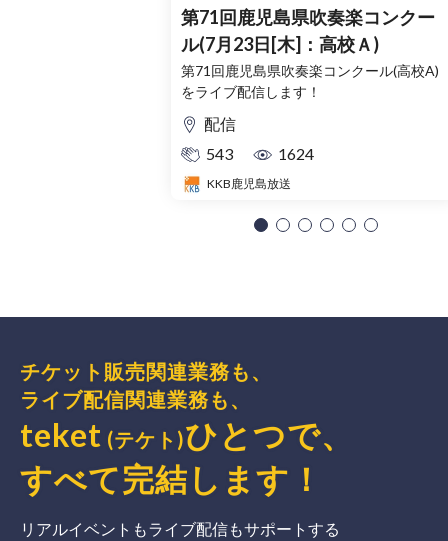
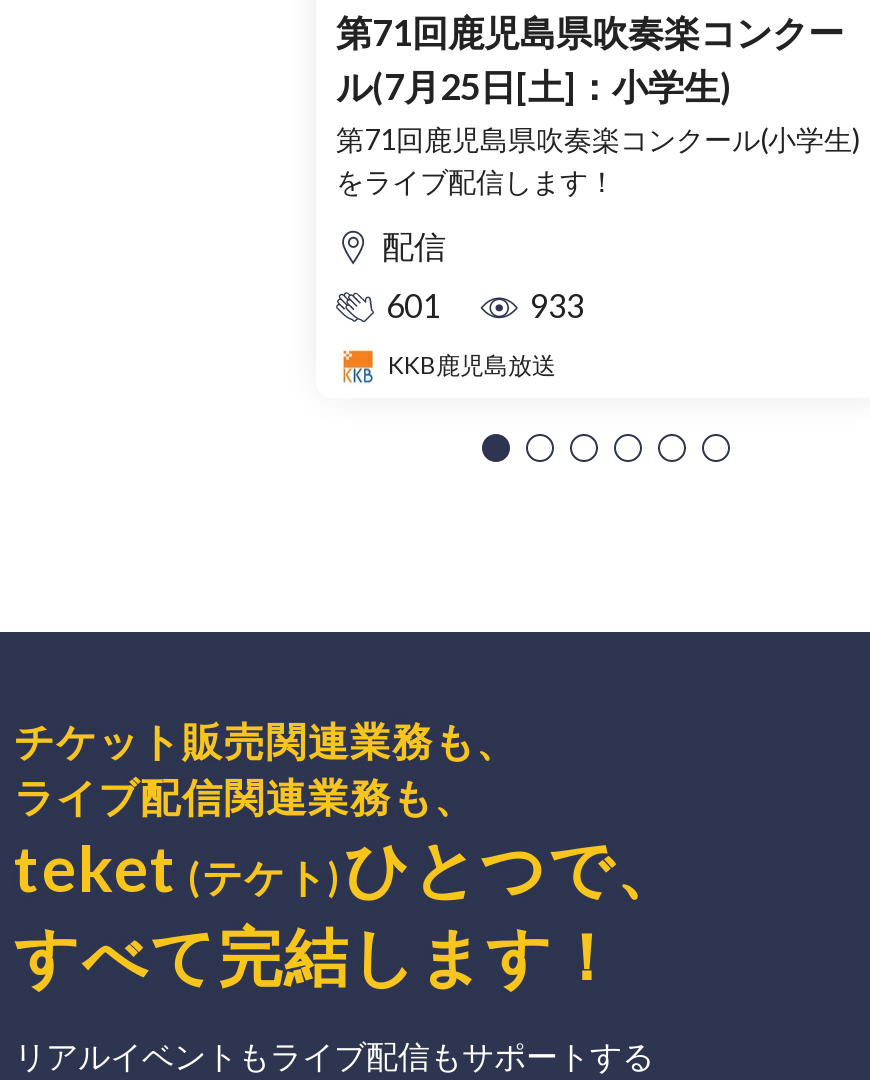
- ル(7月23日[木]：高校Ａ)
- 第71回鹿児島県吹奏楽コンクール(高校A)
+ ル(7月25日[土]：小学生)
+ 第71回鹿児島県吹奏楽コンクール(小学生)

- 543
+ 601

- 1624
+ 933
